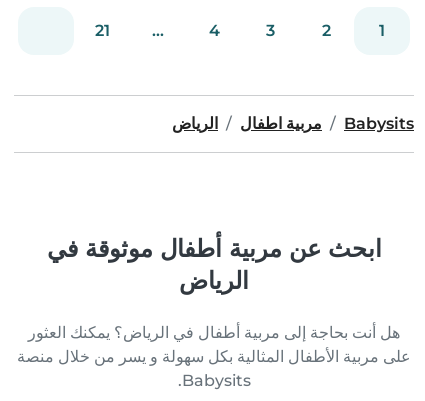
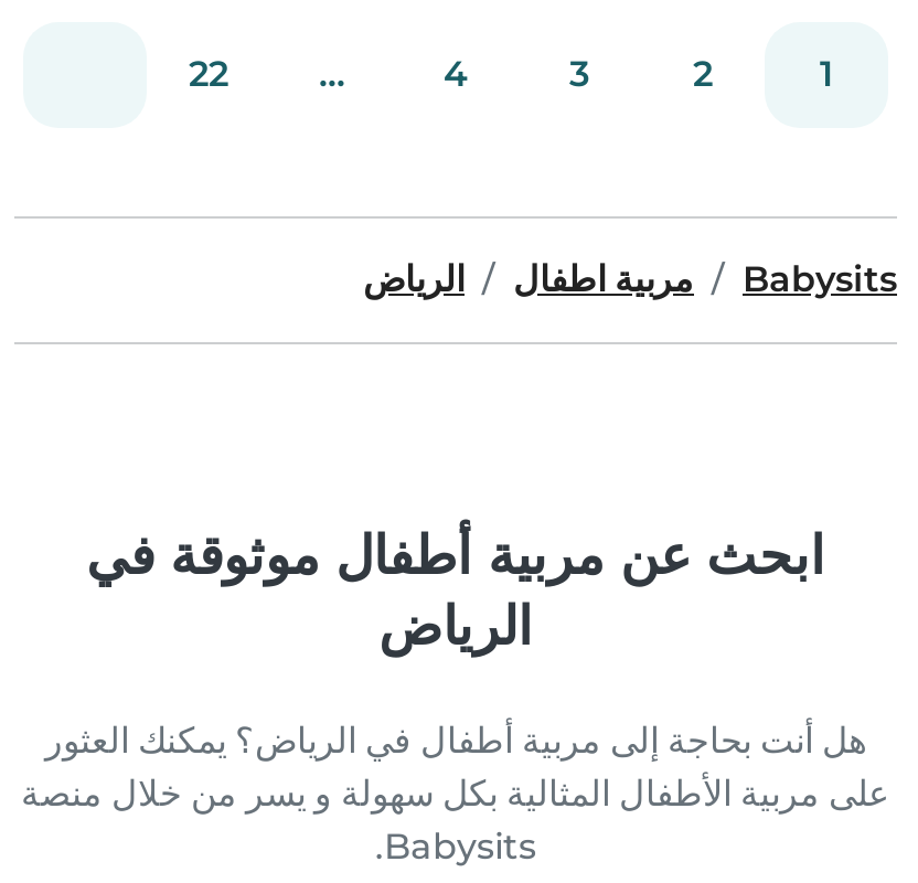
- 21
+ 22
